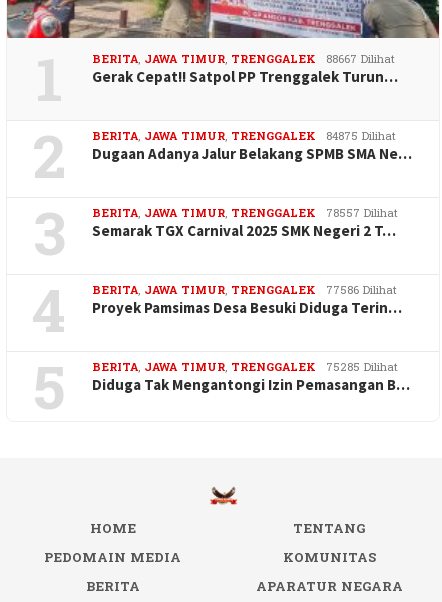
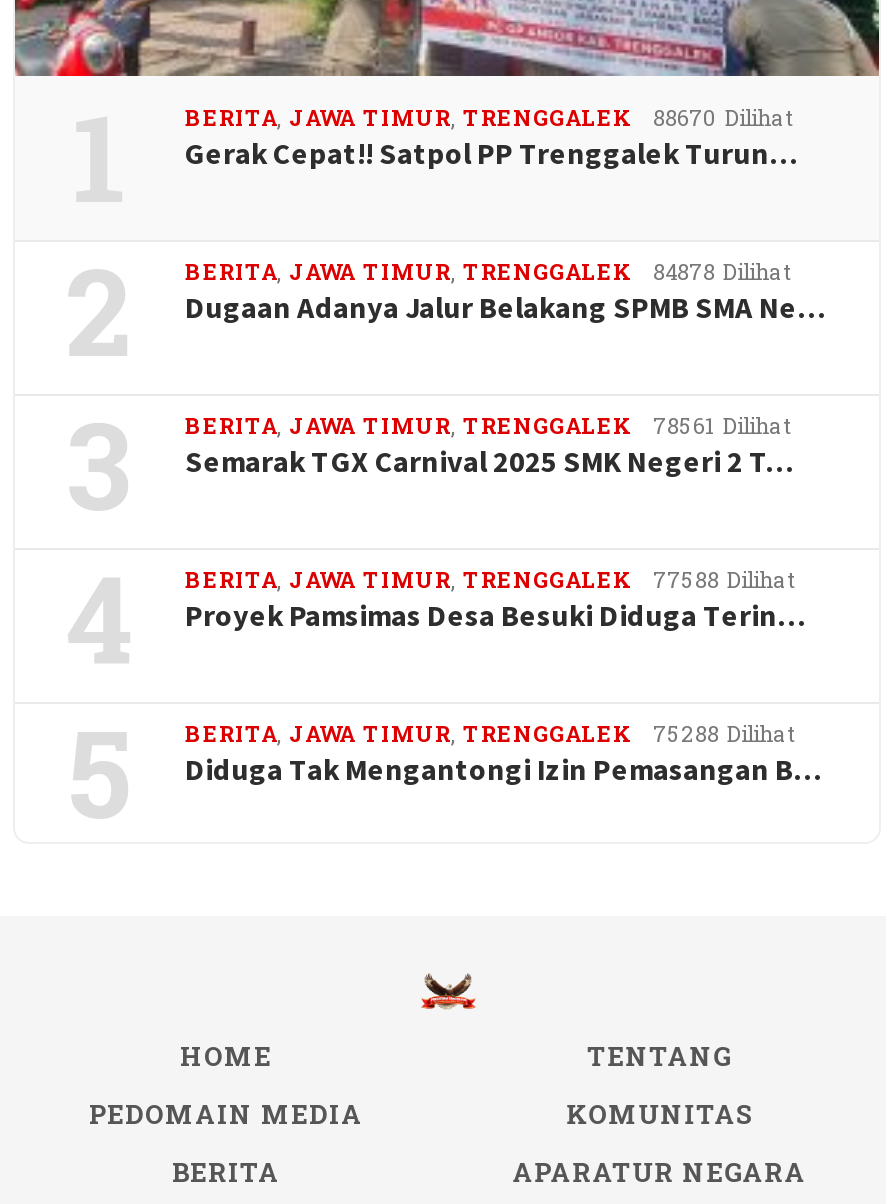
- BERITA, JAWA TIMUR, TRENGGALEK 88667 Dilihat
+ BERITA, JAWA TIMUR, TRENGGALEK 88670 Dilihat

- BERITA, JAWA TIMUR, TRENGGALEK 84875 Dilihat
+ BERITA, JAWA TIMUR, TRENGGALEK 84878 Dilihat

- BERITA, JAWA TIMUR, TRENGGALEK 78557 Dilihat
+ BERITA, JAWA TIMUR, TRENGGALEK 78561 Dilihat

- BERITA, JAWA TIMUR, TRENGGALEK 77586 Dilihat
+ BERITA, JAWA TIMUR, TRENGGALEK 77588 Dilihat

- BERITA, JAWA TIMUR, TRENGGALEK 75285 Dilihat
+ BERITA, JAWA TIMUR, TRENGGALEK 75288 Dilihat
